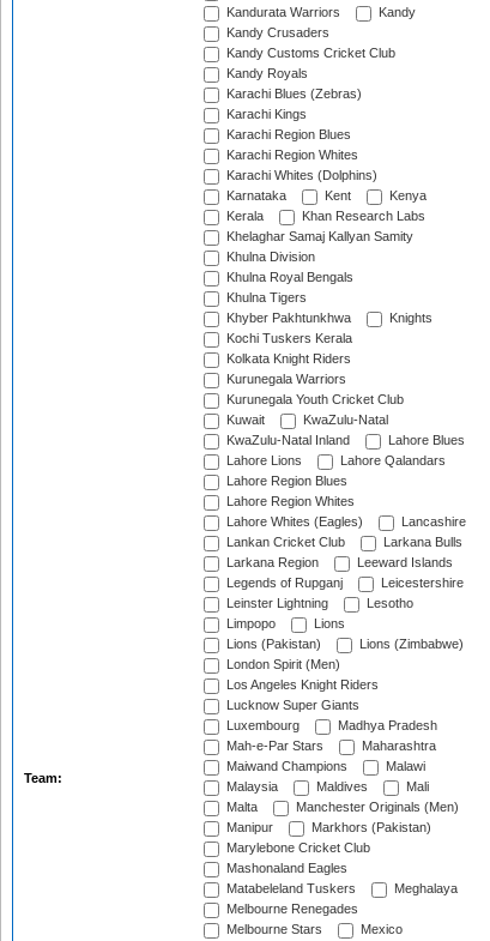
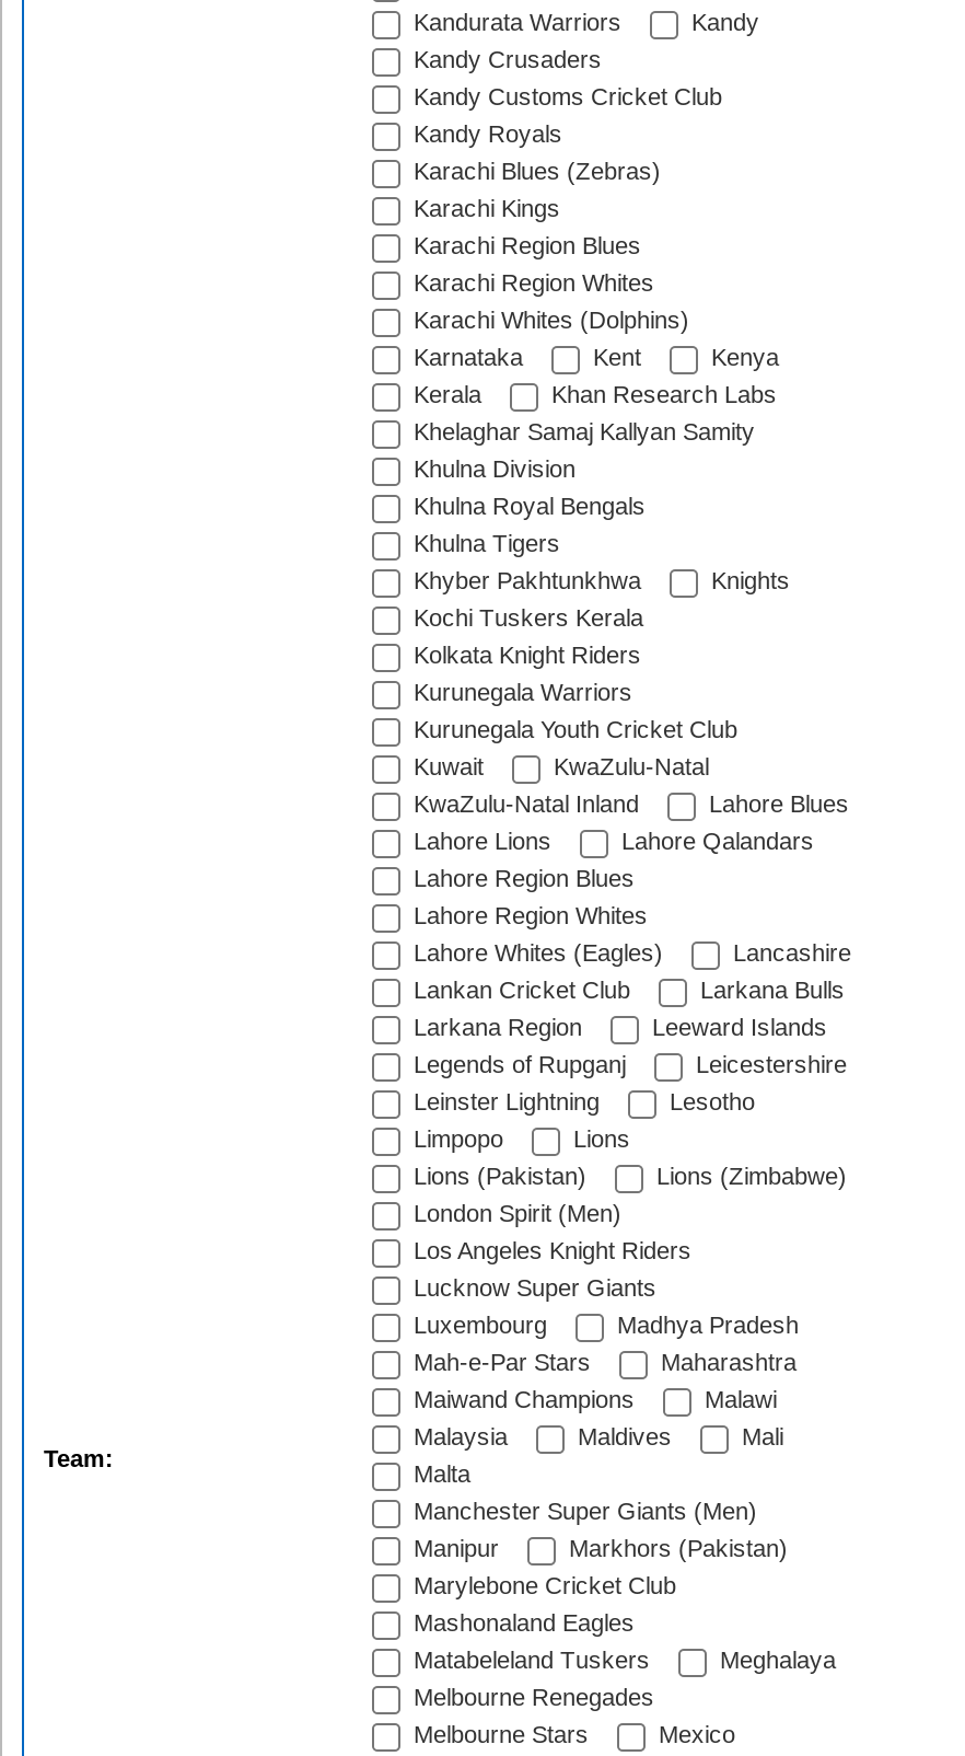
- Manchester Originals (Men)
+ Manchester Super Giants (Men)
